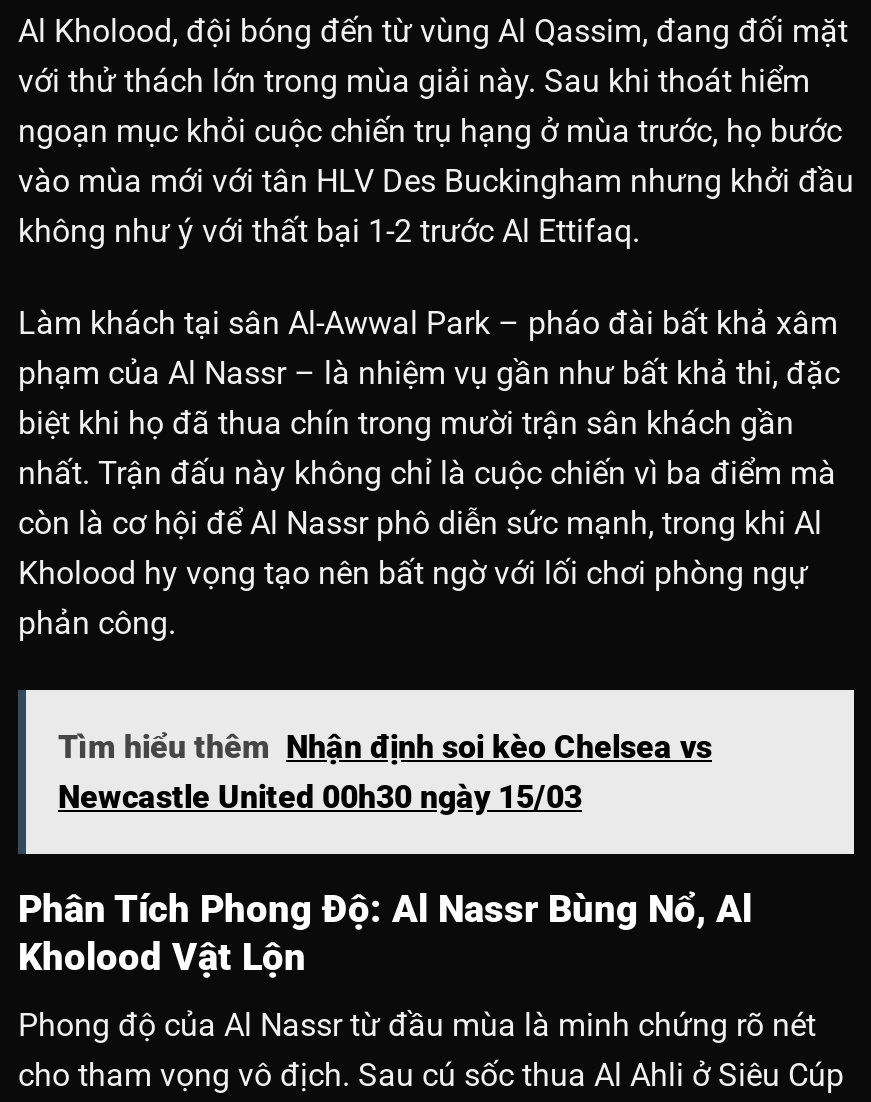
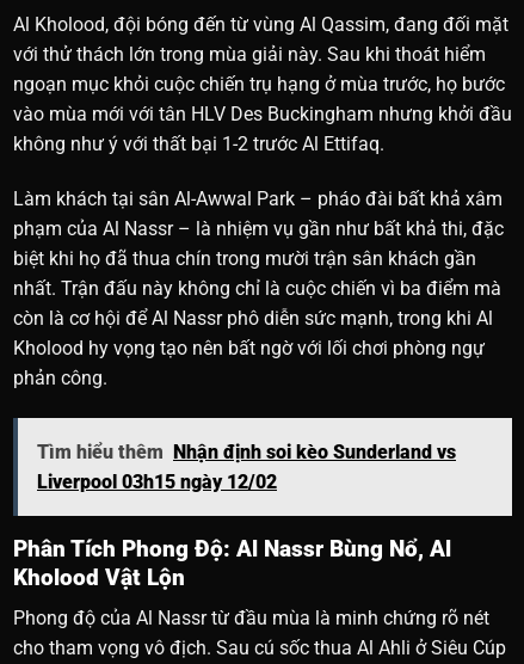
- Tìm hiểu thêm Nhận định soi kèo Chelsea vs
- Newcastle United 00h30 ngày 15/03
+ Tìm hiểu thêm Nhận định soi kèo Sunderland vs
+ Liverpool 03h15 ngày 12/02
